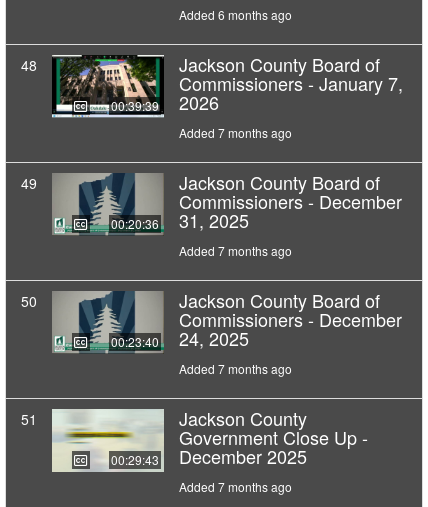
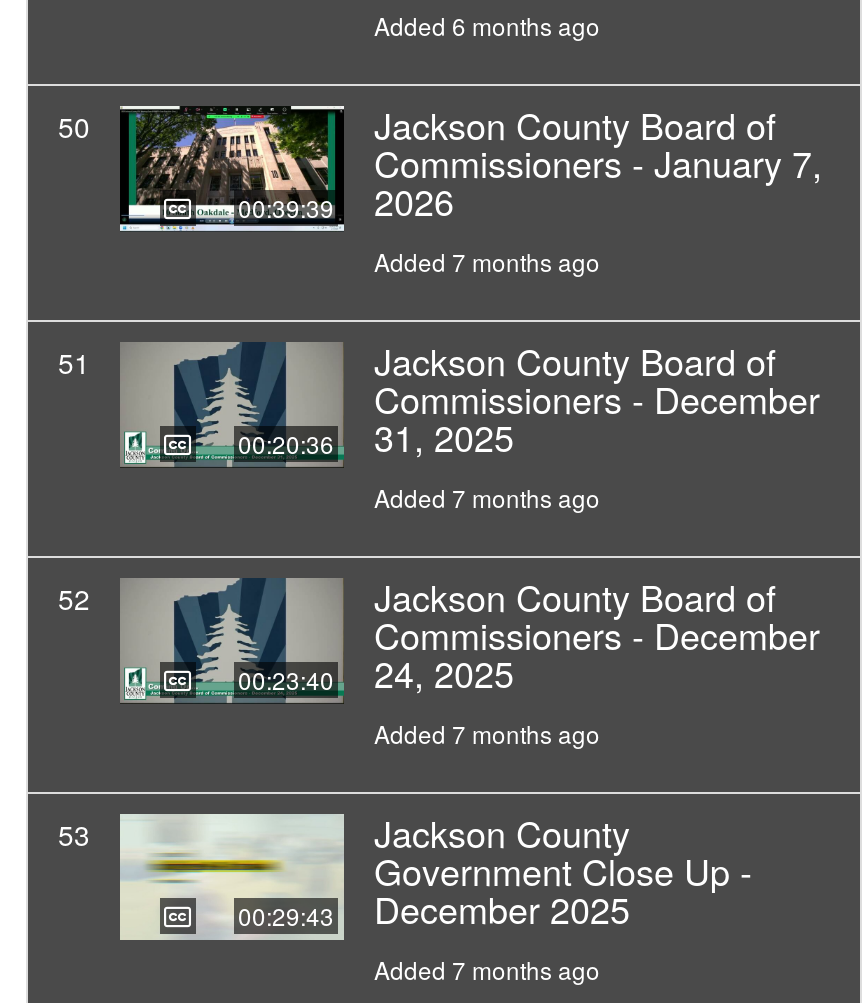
- 48
+ 50

- 49
+ 51

- 50
+ 52

- 51
+ 53
